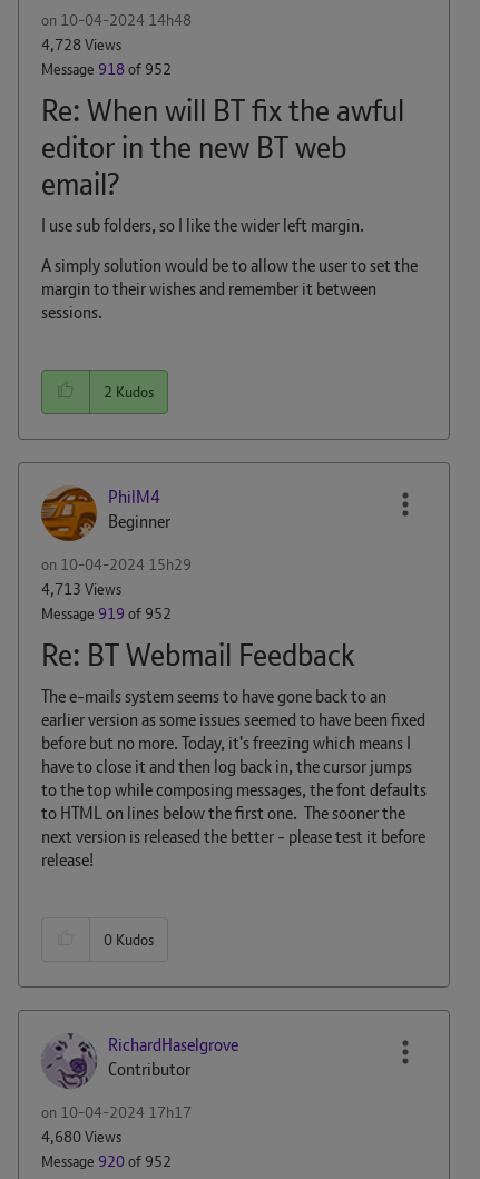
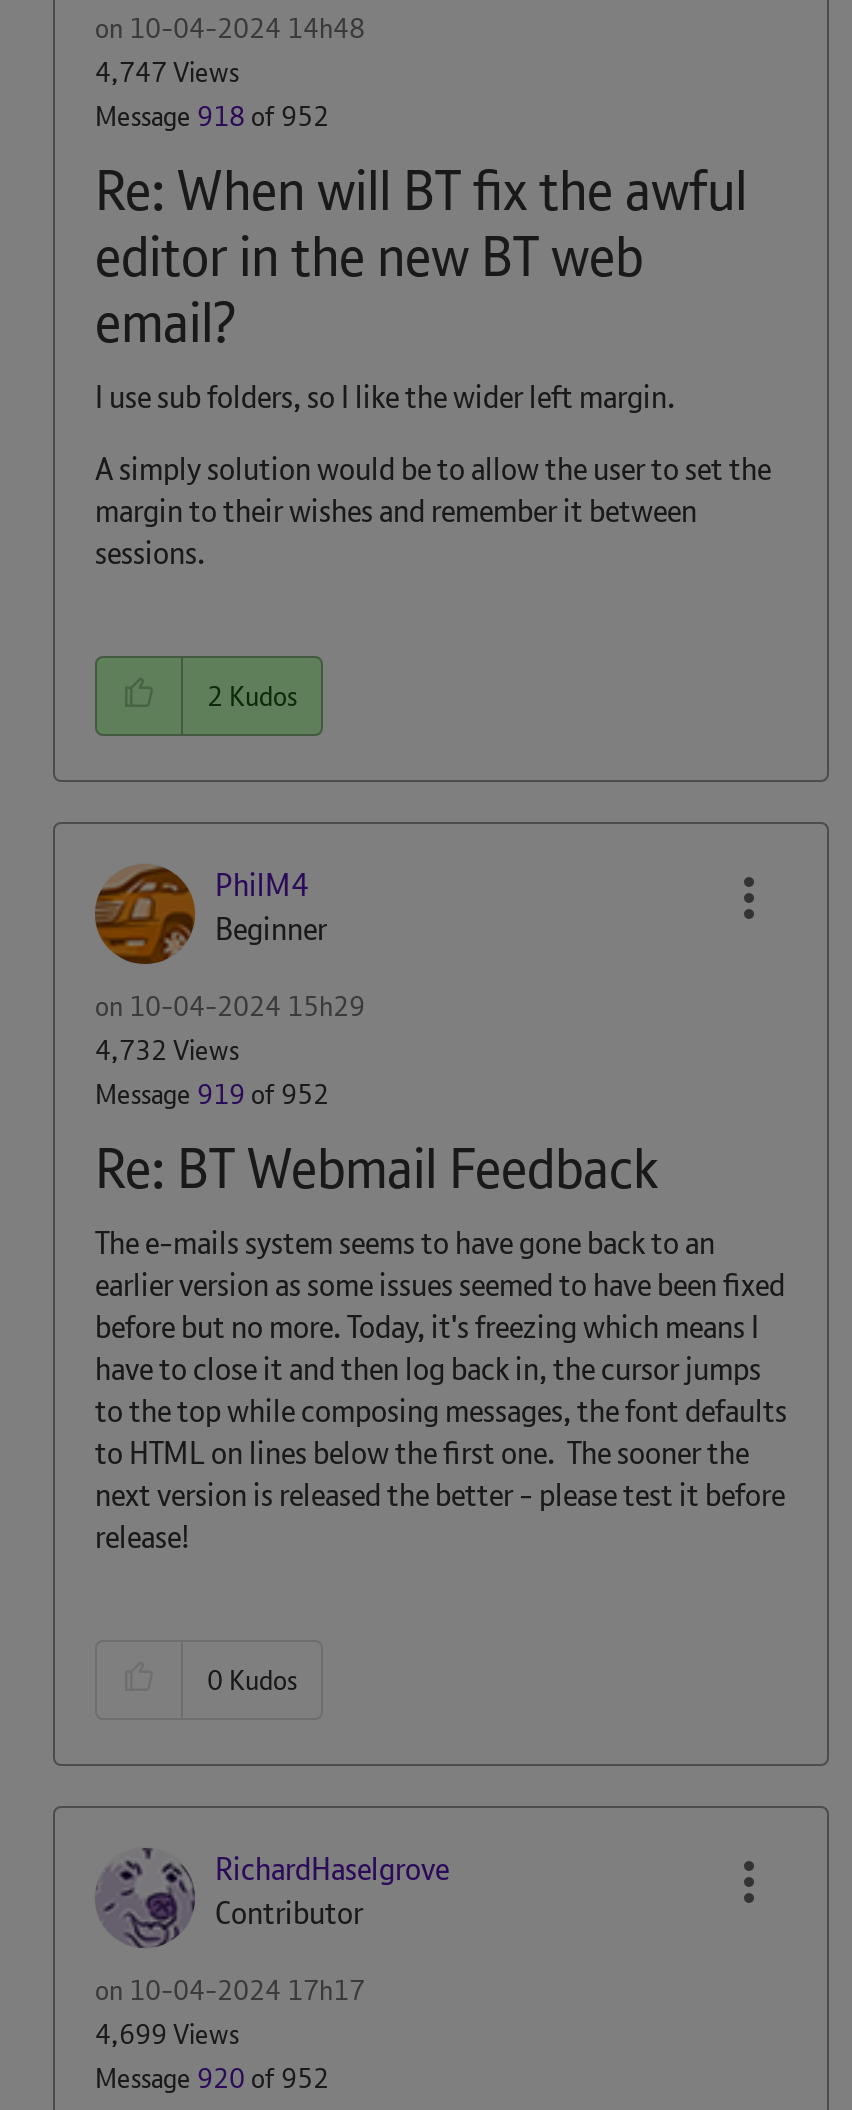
- 4,728 Views
+ 4,747 Views

- 4,713 Views
+ 4,732 Views

- 4,680 Views
+ 4,699 Views
